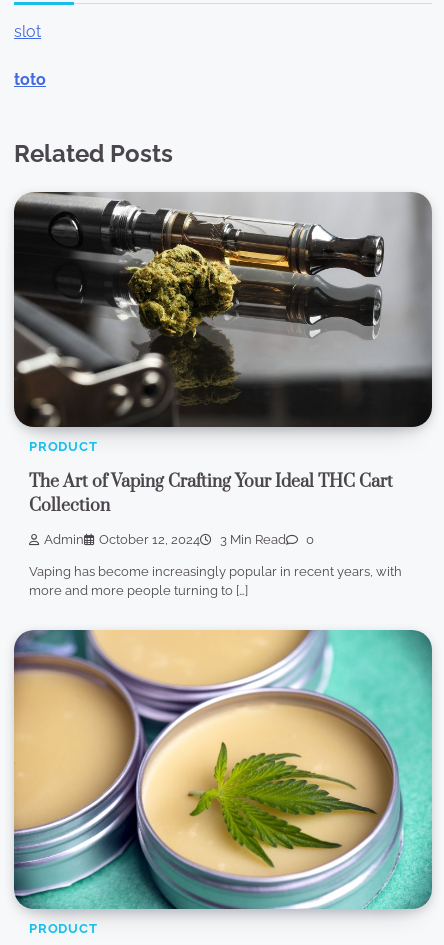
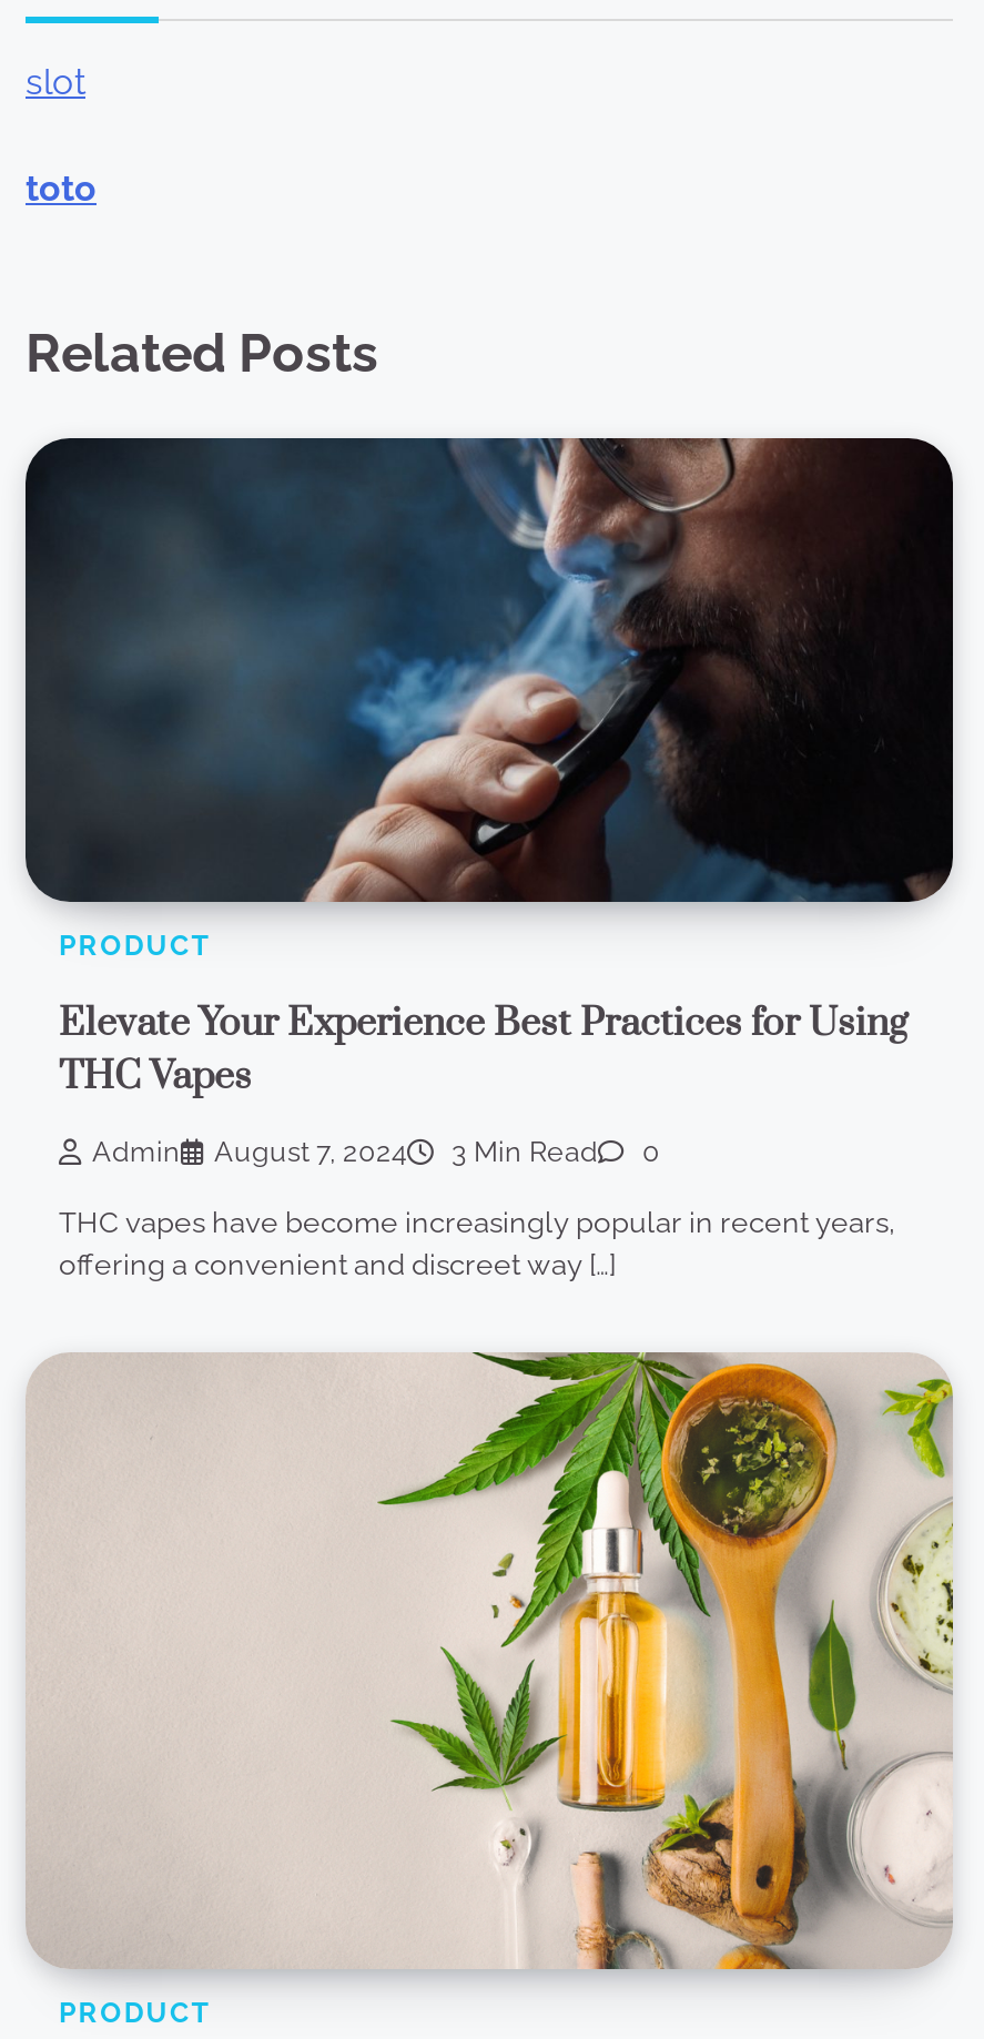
- [image]
+ [image]

- The Art of Vaping Crafting Your Ideal THC Cart
- Collection
+ Elevate Your Experience Best Practices for Using
+ THC Vapes

- October 12, 2024
+ August 7, 2024

- Vaping has become increasingly popular in recent years, with
- more and more people turning to […]
+ THC vapes have become increasingly popular in recent years,
+ offering a convenient and discreet way […]

- [image]
+ [image]
